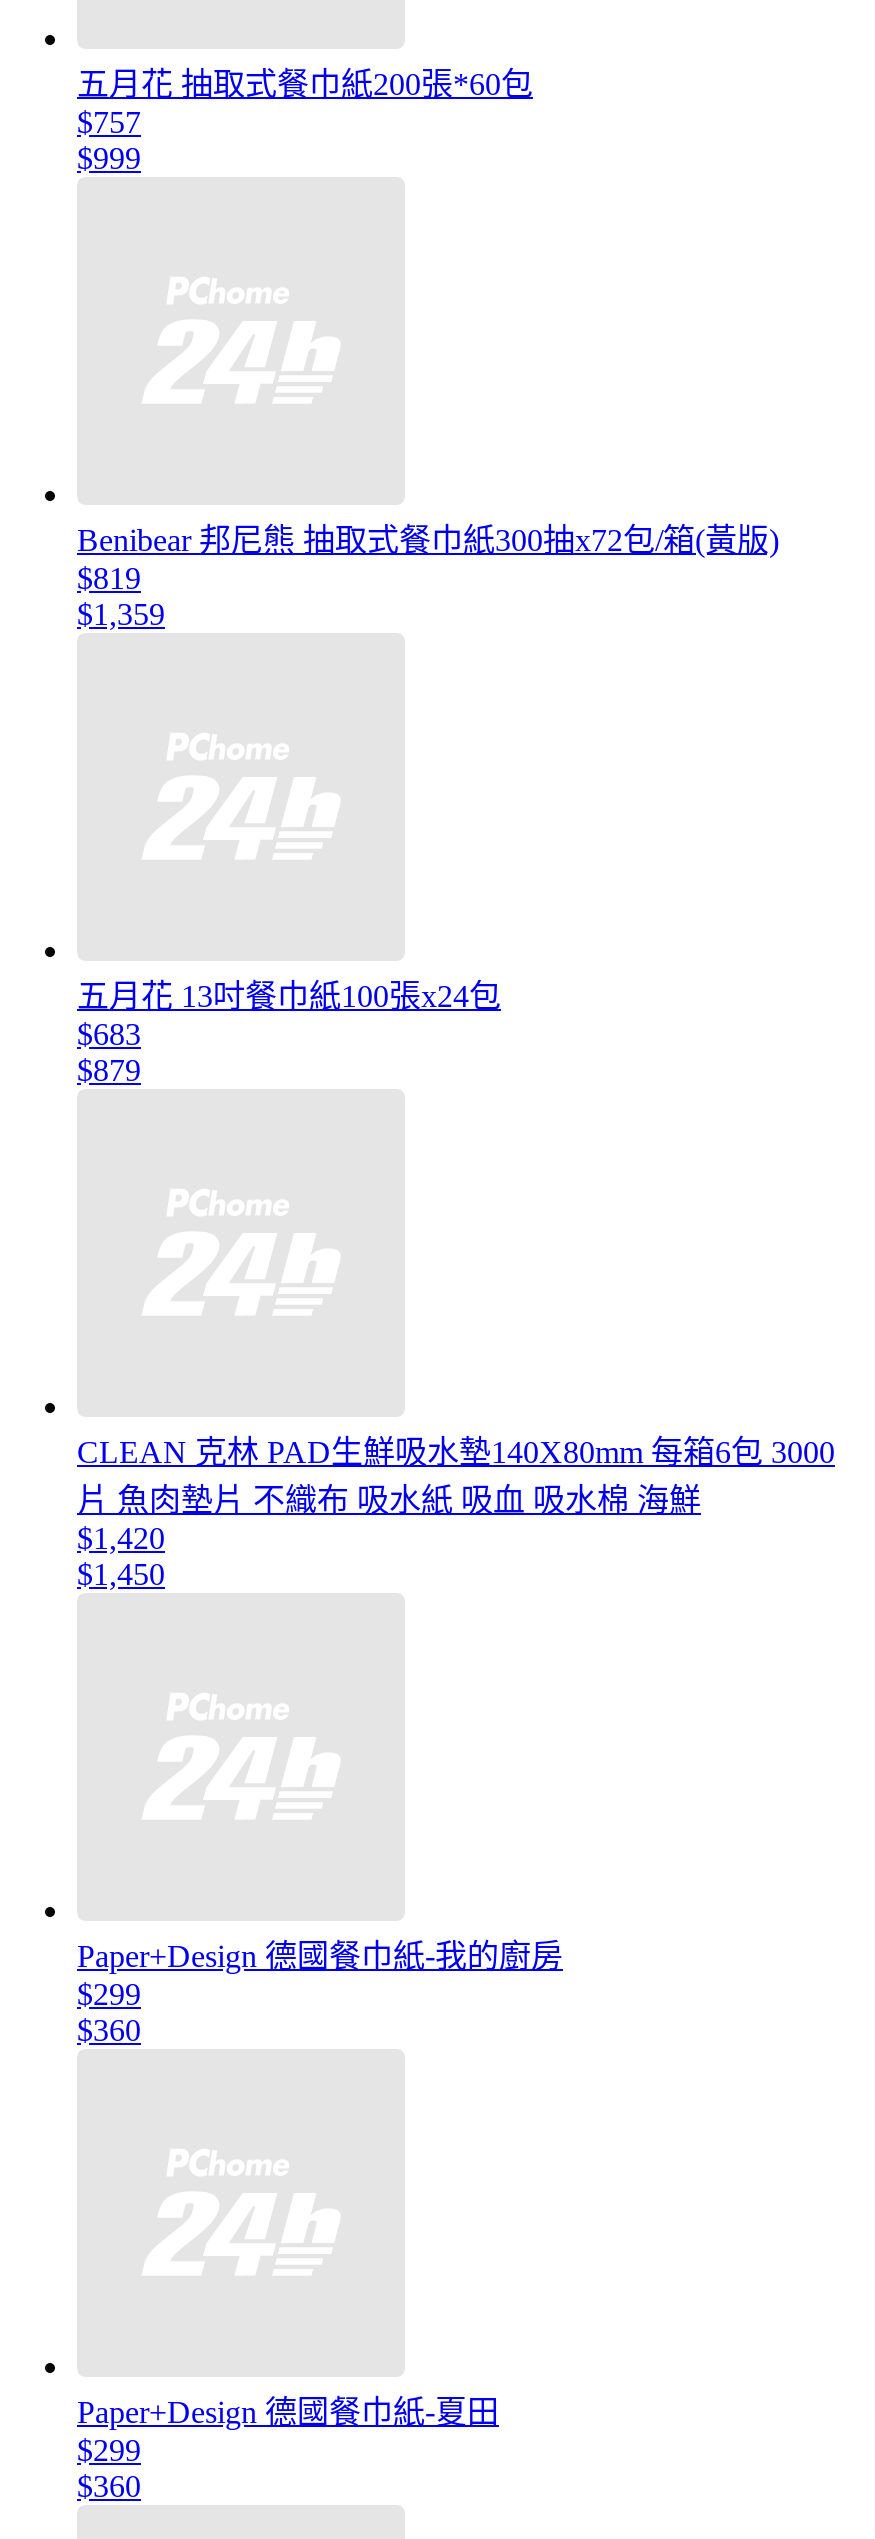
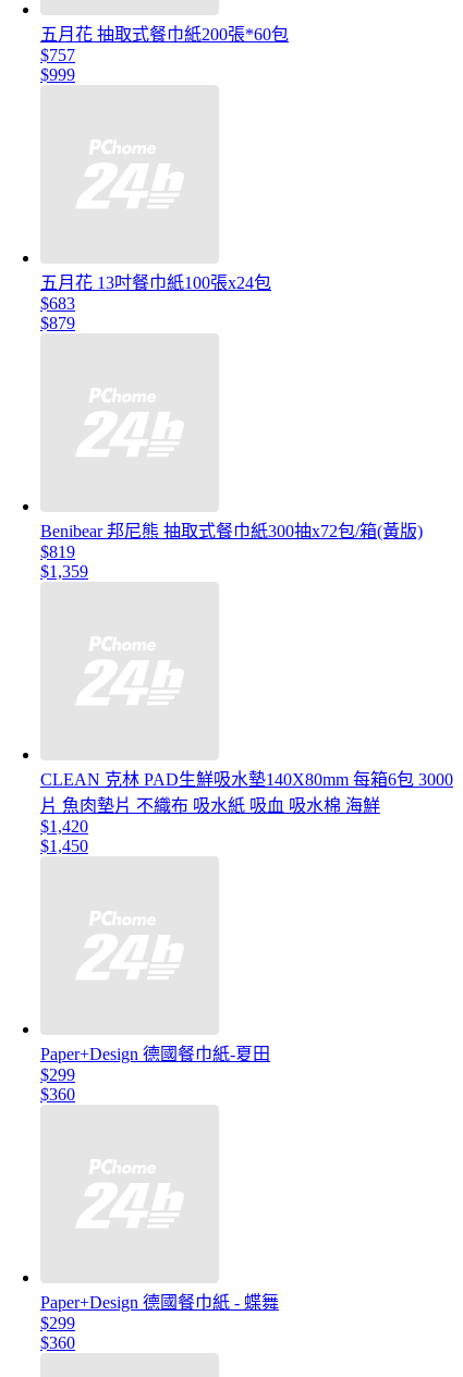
moved down: Benibear 邦尼熊 抽取式餐巾紙300抽x72包/箱(黃版) | $819 | $1,359

moved up: 五月花 13吋餐巾紙100張x24包 | $683 | $879

- Paper+Design 德國餐巾紙-我的廚房

+ Paper+Design 德國餐巾紙 - 蝶舞

moved up: Paper+Design 德國餐巾紙-夏田
